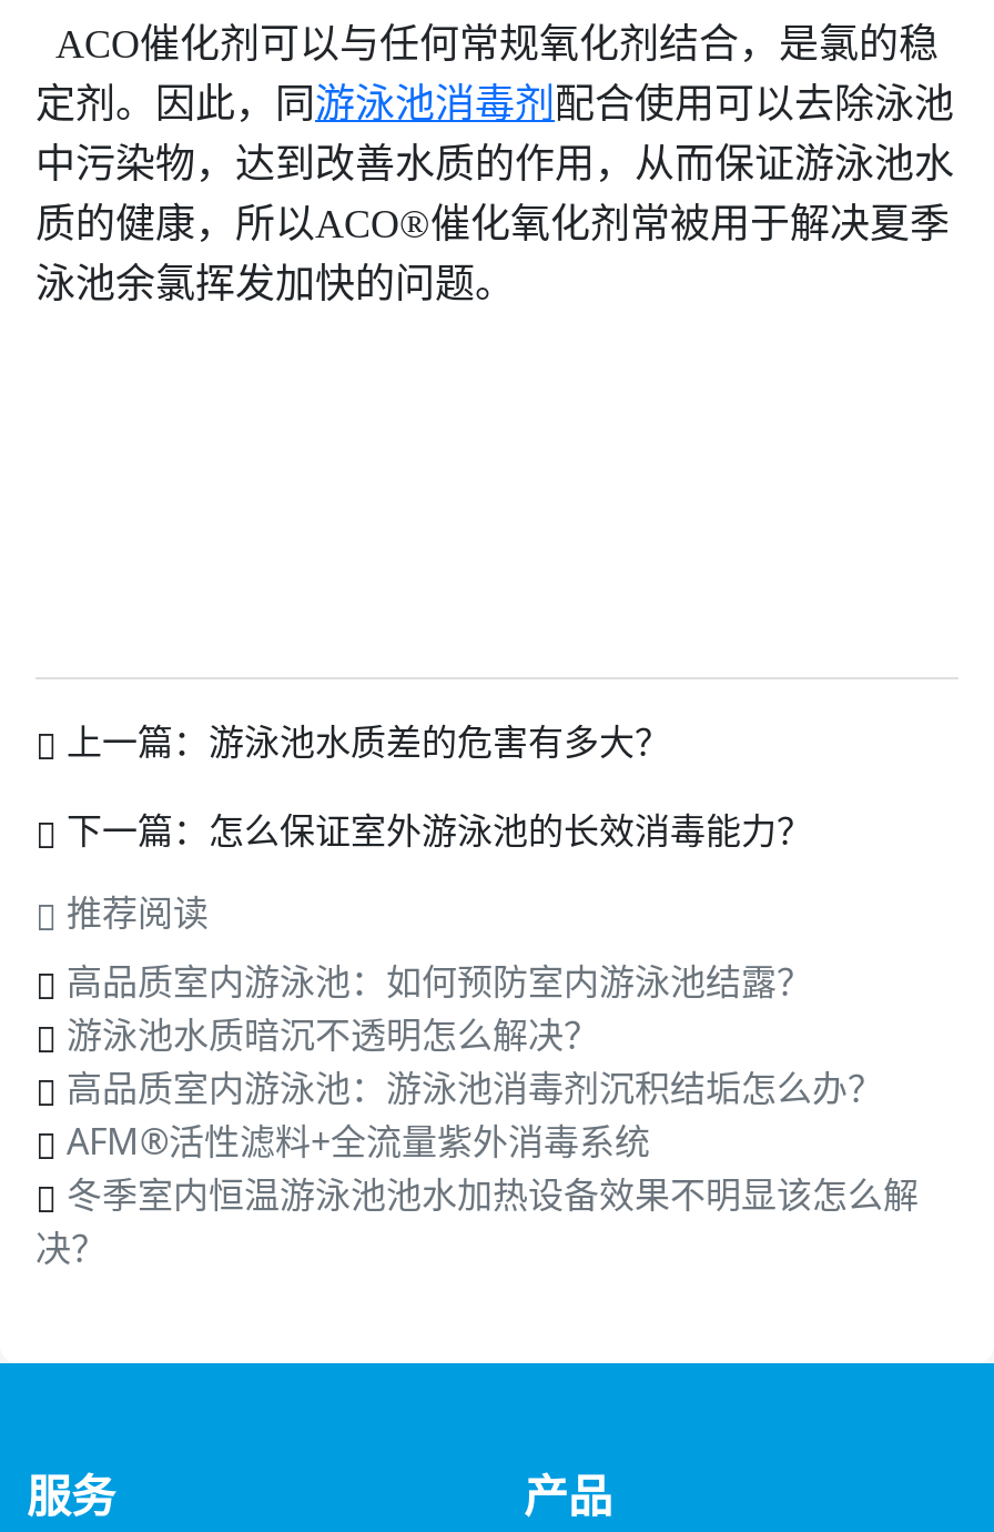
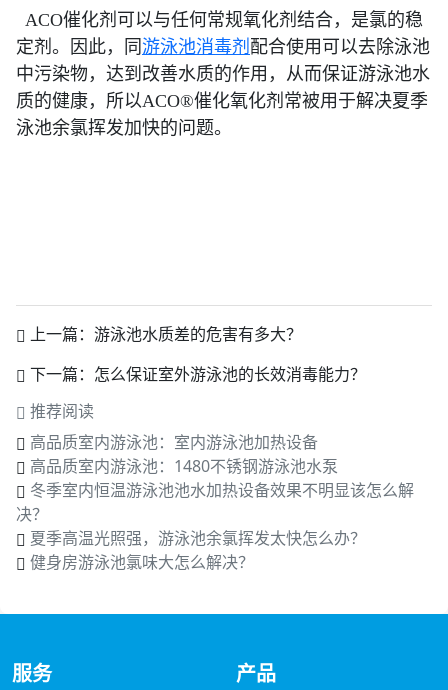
- 高品质室内游泳池：如何预防室内游泳池结露？
- 游泳池水质暗沉不透明怎么解决？
- 高品质室内游泳池：游泳池消毒剂沉积结垢怎么办？
- AFM®活性滤料+全流量紫外消毒系统
+ 高品质室内游泳池：室内游泳池加热设备
+ 高品质室内游泳池：1480不锈钢游泳池水泵

moved up: 冬季室内恒温游泳池池水加热设备效果不明显该怎么解 | 决？

+ 夏季高温光照强，游泳池余氯挥发太快怎么办？
+ 健身房游泳池氯味大怎么解决？
